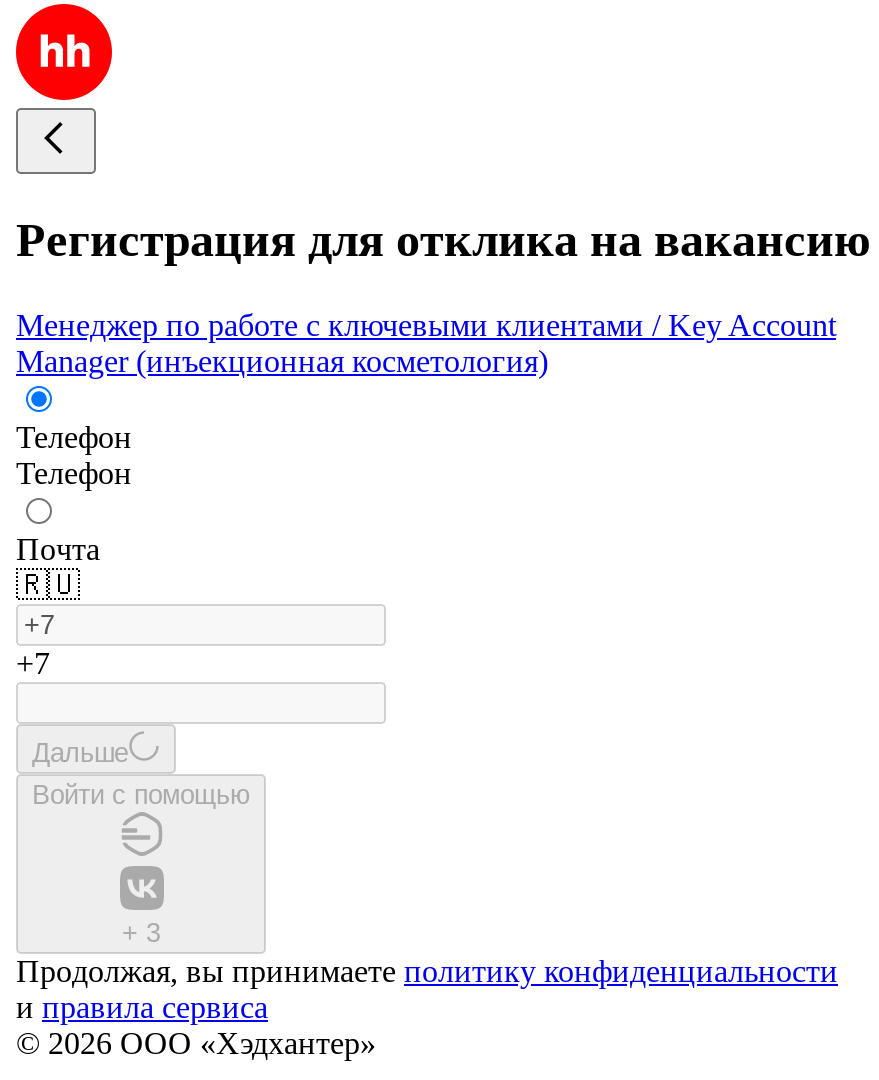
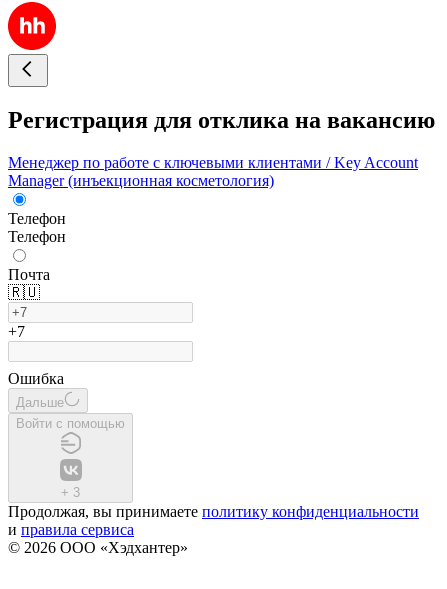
+ Ошибка
